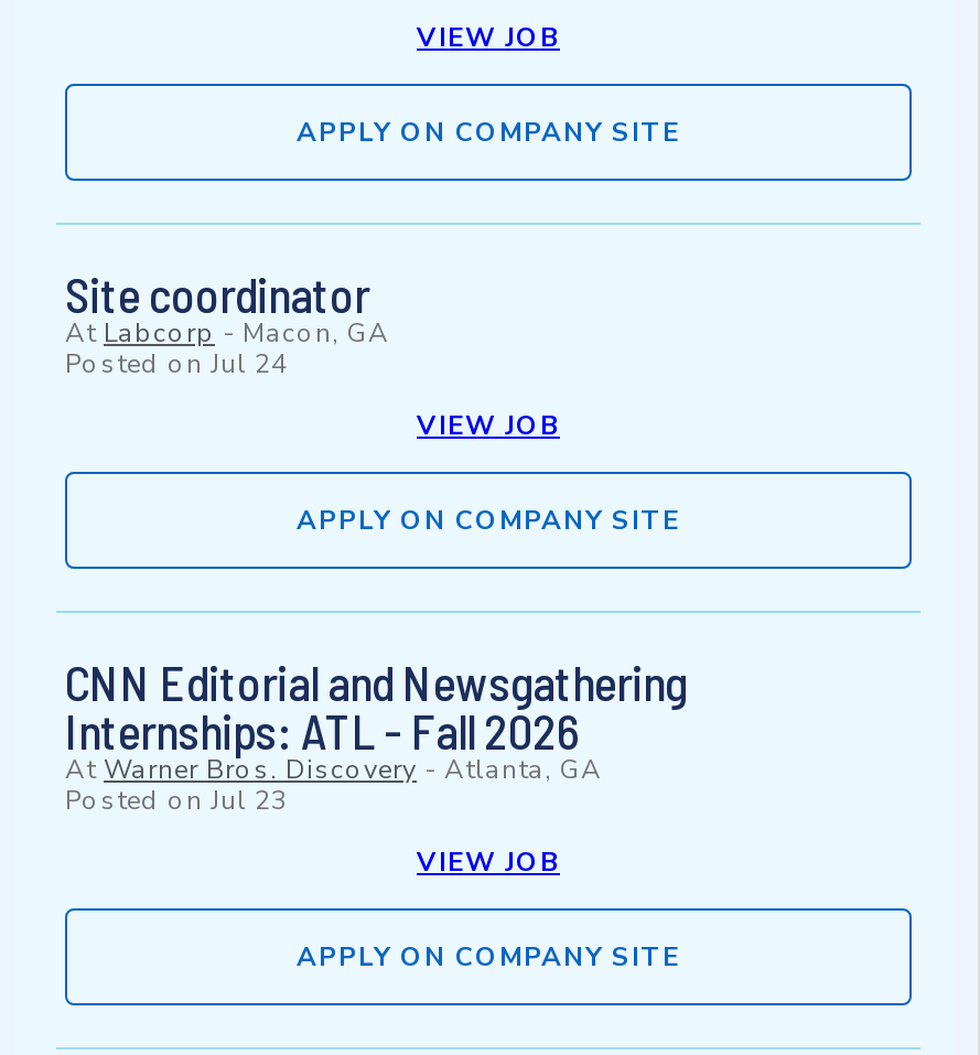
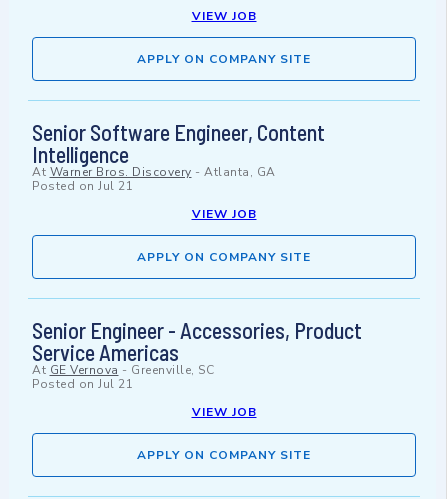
- Site coordinator
- At Labcorp - Macon, GA
- Posted onJul 24
+ Senior Software Engineer, Content
+ Intelligence
+ Posted onJul 21

- CNN Editorial and Newsgathering
- Internships: ATL - Fall 2026
- Posted onJul 23
+ Senior Engineer - Accessories, Product
+ Service Americas
+ At GE Vernova - Greenville, SC
+ Posted onJul 21

moved up: At Warner Bros. Discovery - Atlanta, GA
